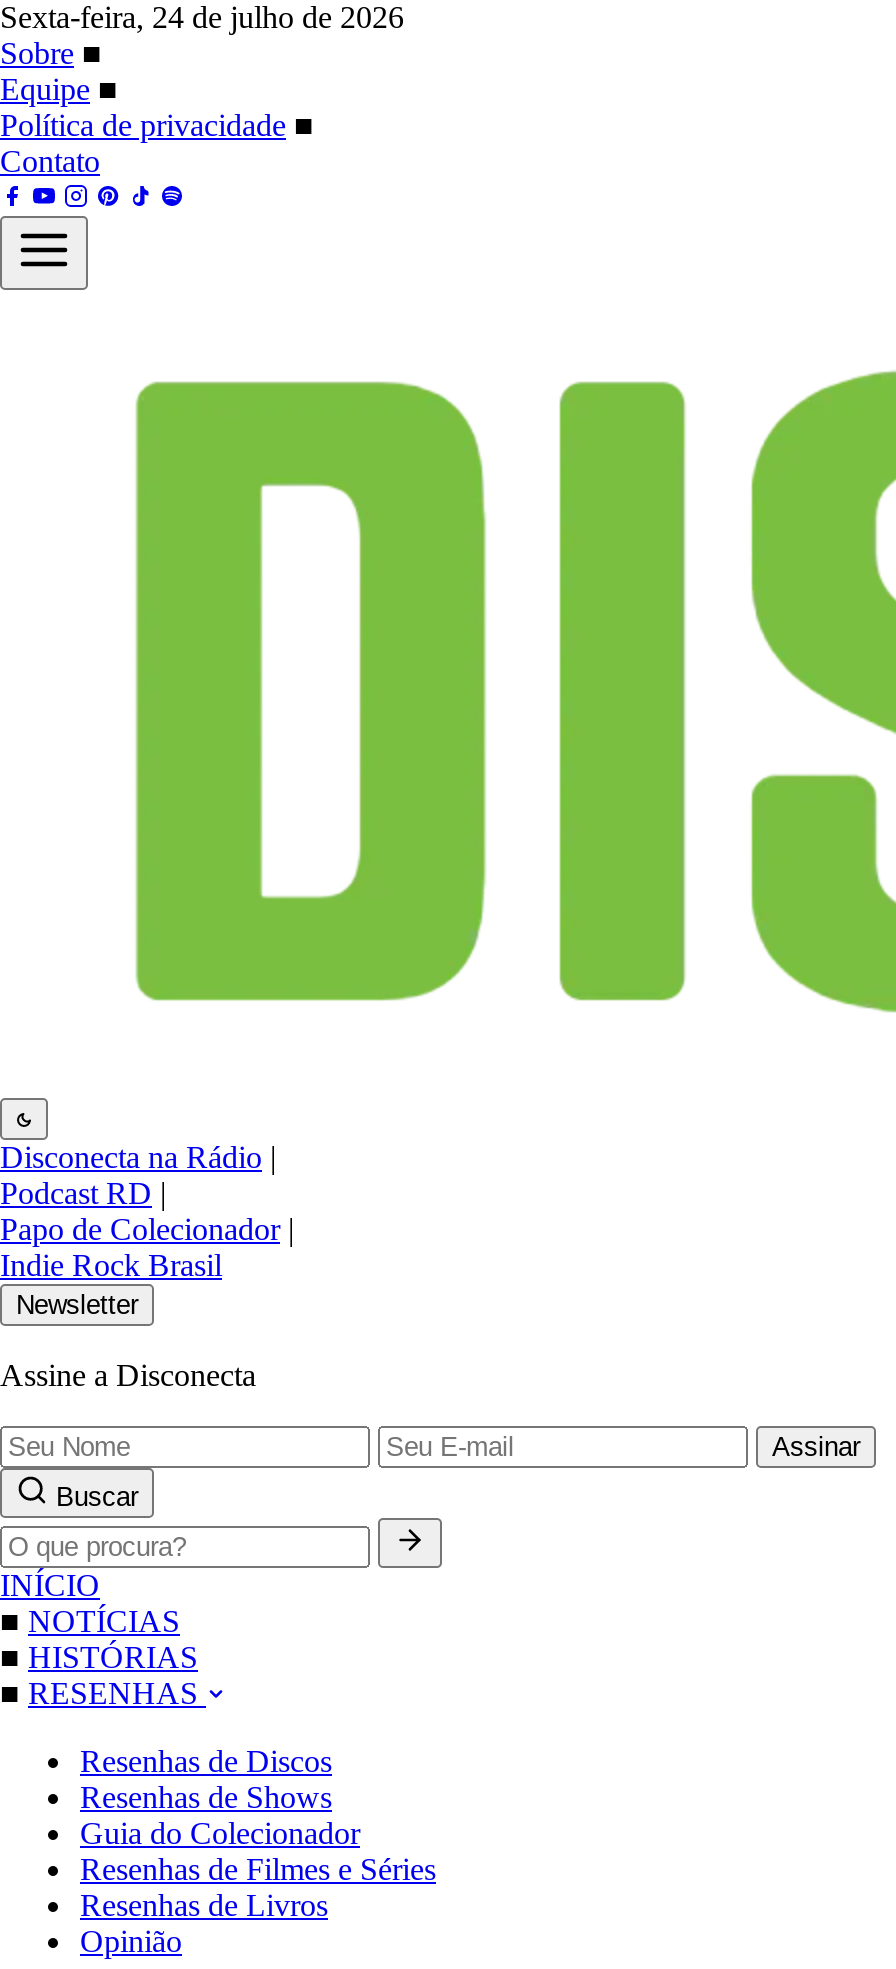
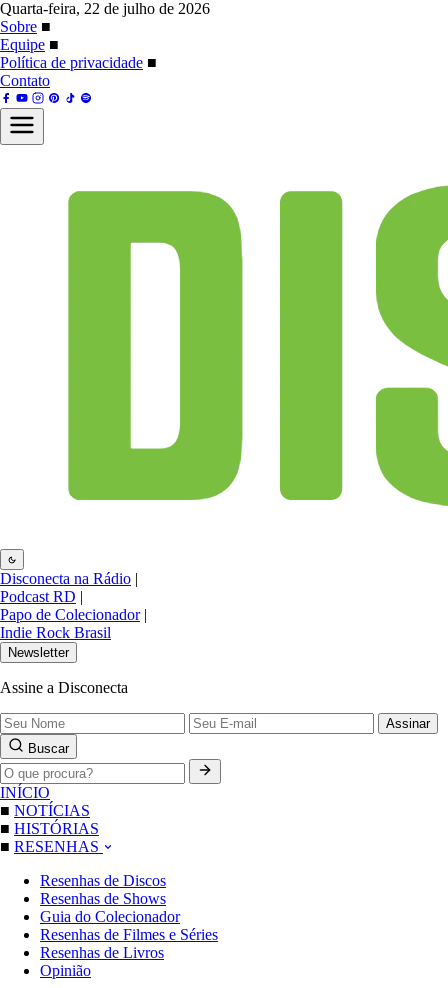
- Sexta-feira, 24 de julho de 2026
+ Quarta-feira, 22 de julho de 2026
